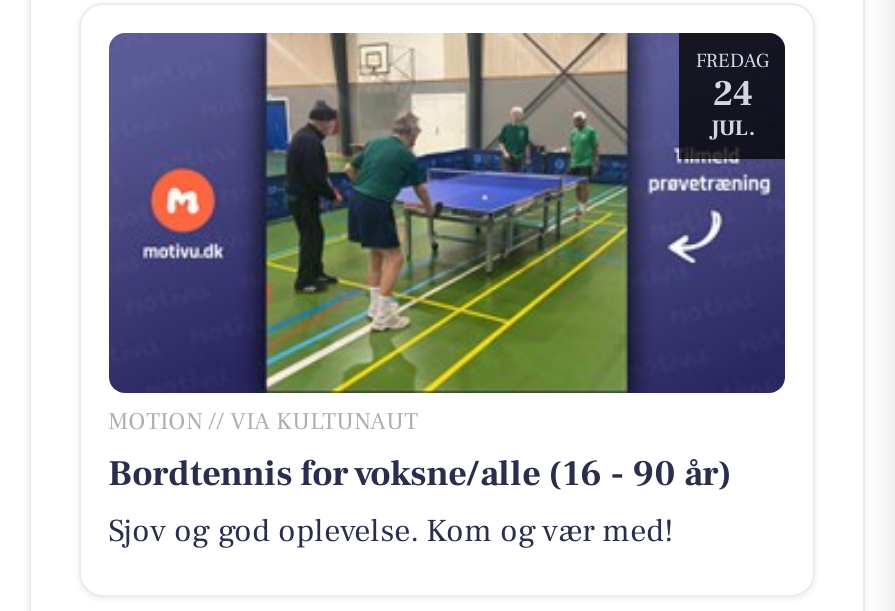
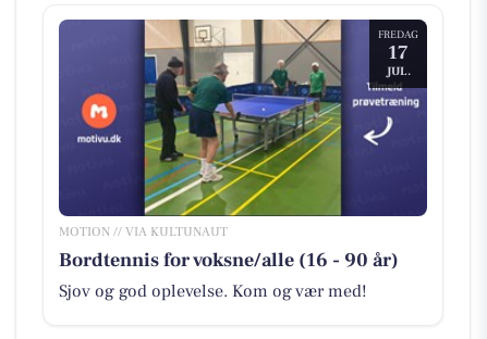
- 24
+ 17
